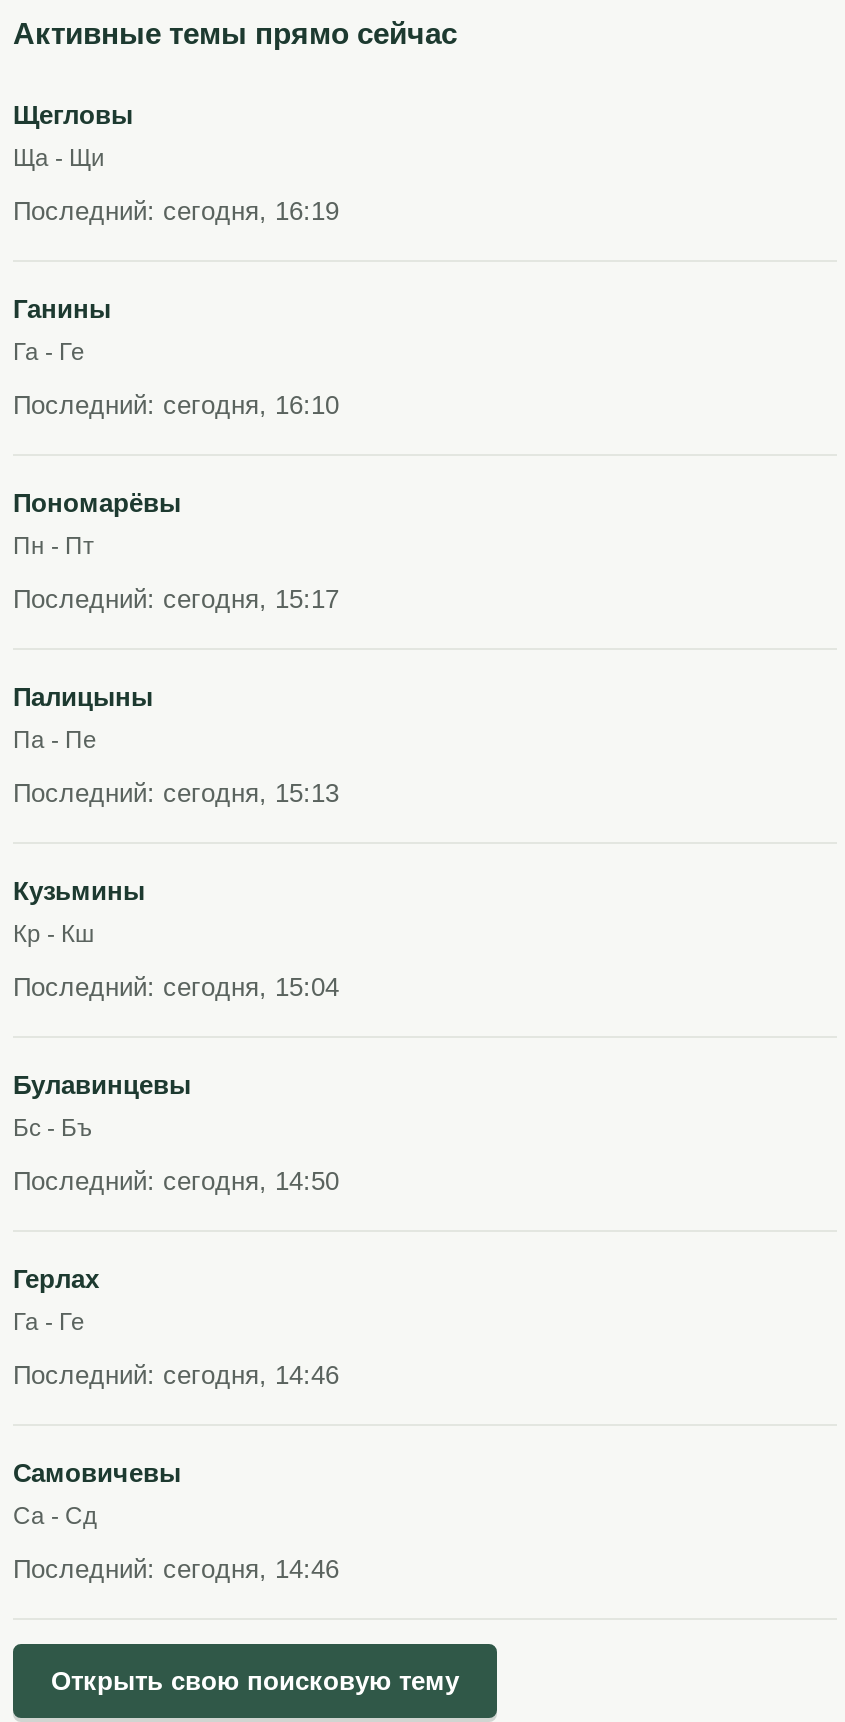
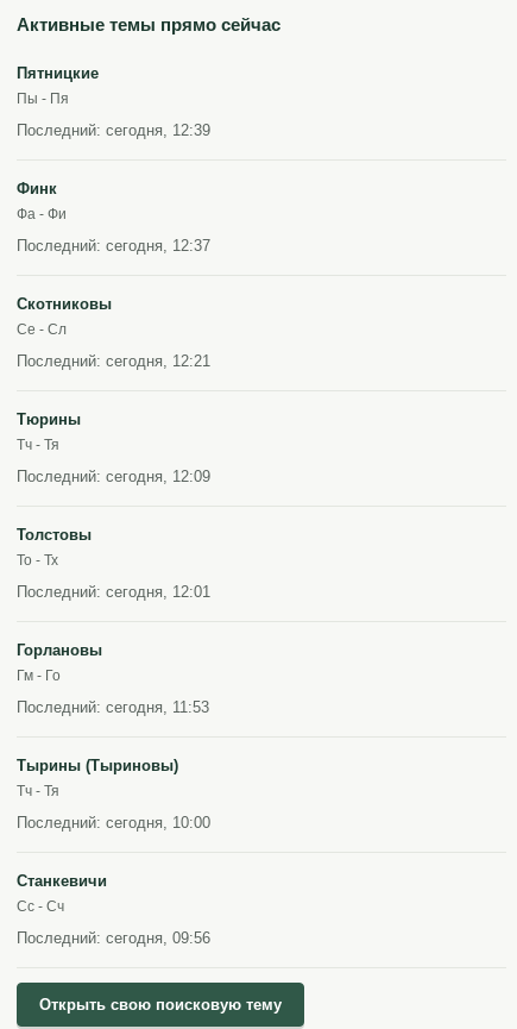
- Щегловы
+ Пятницкие

- Ща - Щи
+ Пы - Пя

- сегодня, 16:19
+ сегодня, 12:39

- Ганины
+ Финк

- Га - Ге
+ Фа - Фи

- сегодня, 16:10
+ сегодня, 12:37

- Пономарёвы
+ Скотниковы

- Пн - Пт
+ Се - Сл

- сегодня, 15:17
+ сегодня, 12:21

- Палицыны
+ Тюрины

- Па - Пе
+ Тч - Тя

- сегодня, 15:13
+ сегодня, 12:09

- Кузьмины
+ Толстовы

- Кр - Кш
+ То - Тх

- сегодня, 15:04
+ сегодня, 12:01

- Булавинцевы
+ Горлановы

- Бс - Бъ
+ Гм - Го

- сегодня, 14:50
+ сегодня, 11:53

- Герлах
+ Тырины (Тыриновы)

- Га - Ге
+ Тч - Тя

- сегодня, 14:46
+ сегодня, 10:00

- Самовичевы
+ Станкевичи

- Са - Сд
+ Сс - Сч

- сегодня, 14:46
+ сегодня, 09:56
